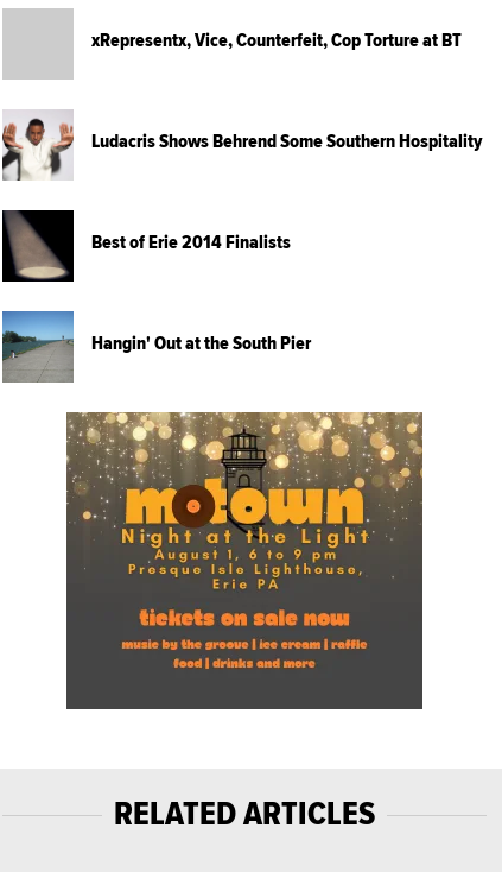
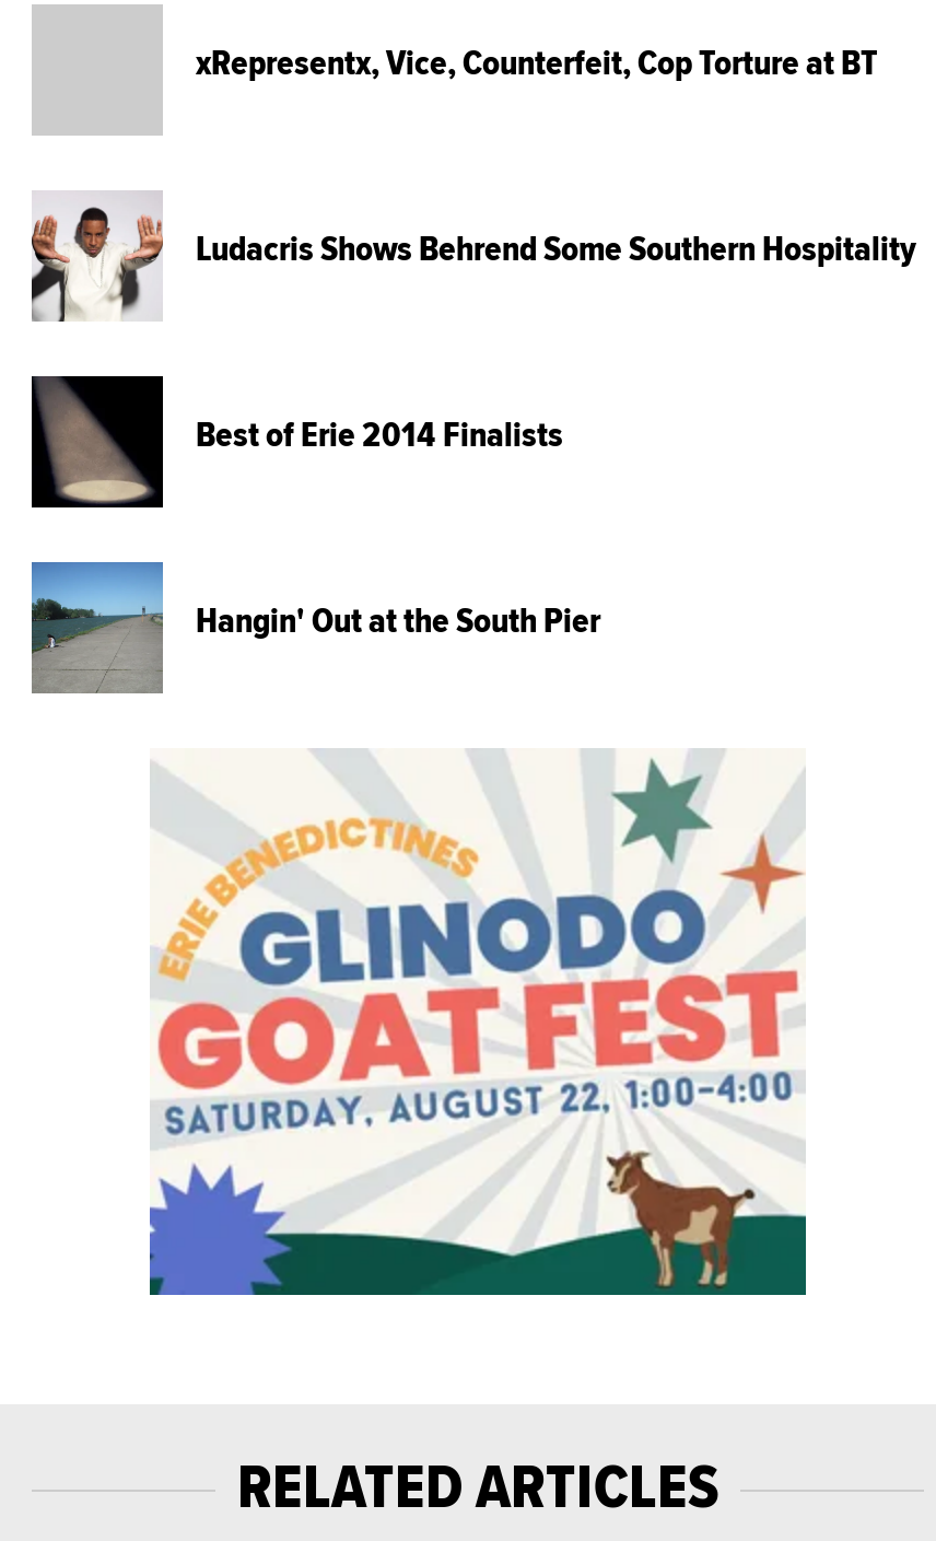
- [image]
+ [image]
